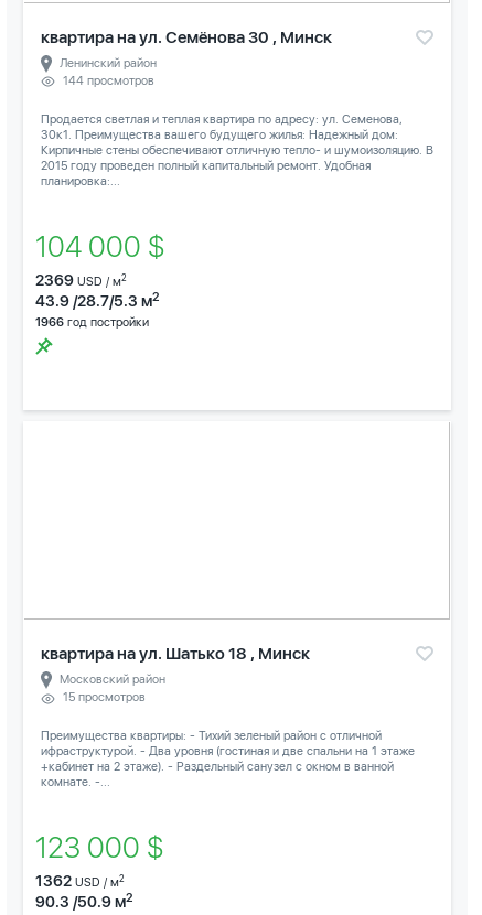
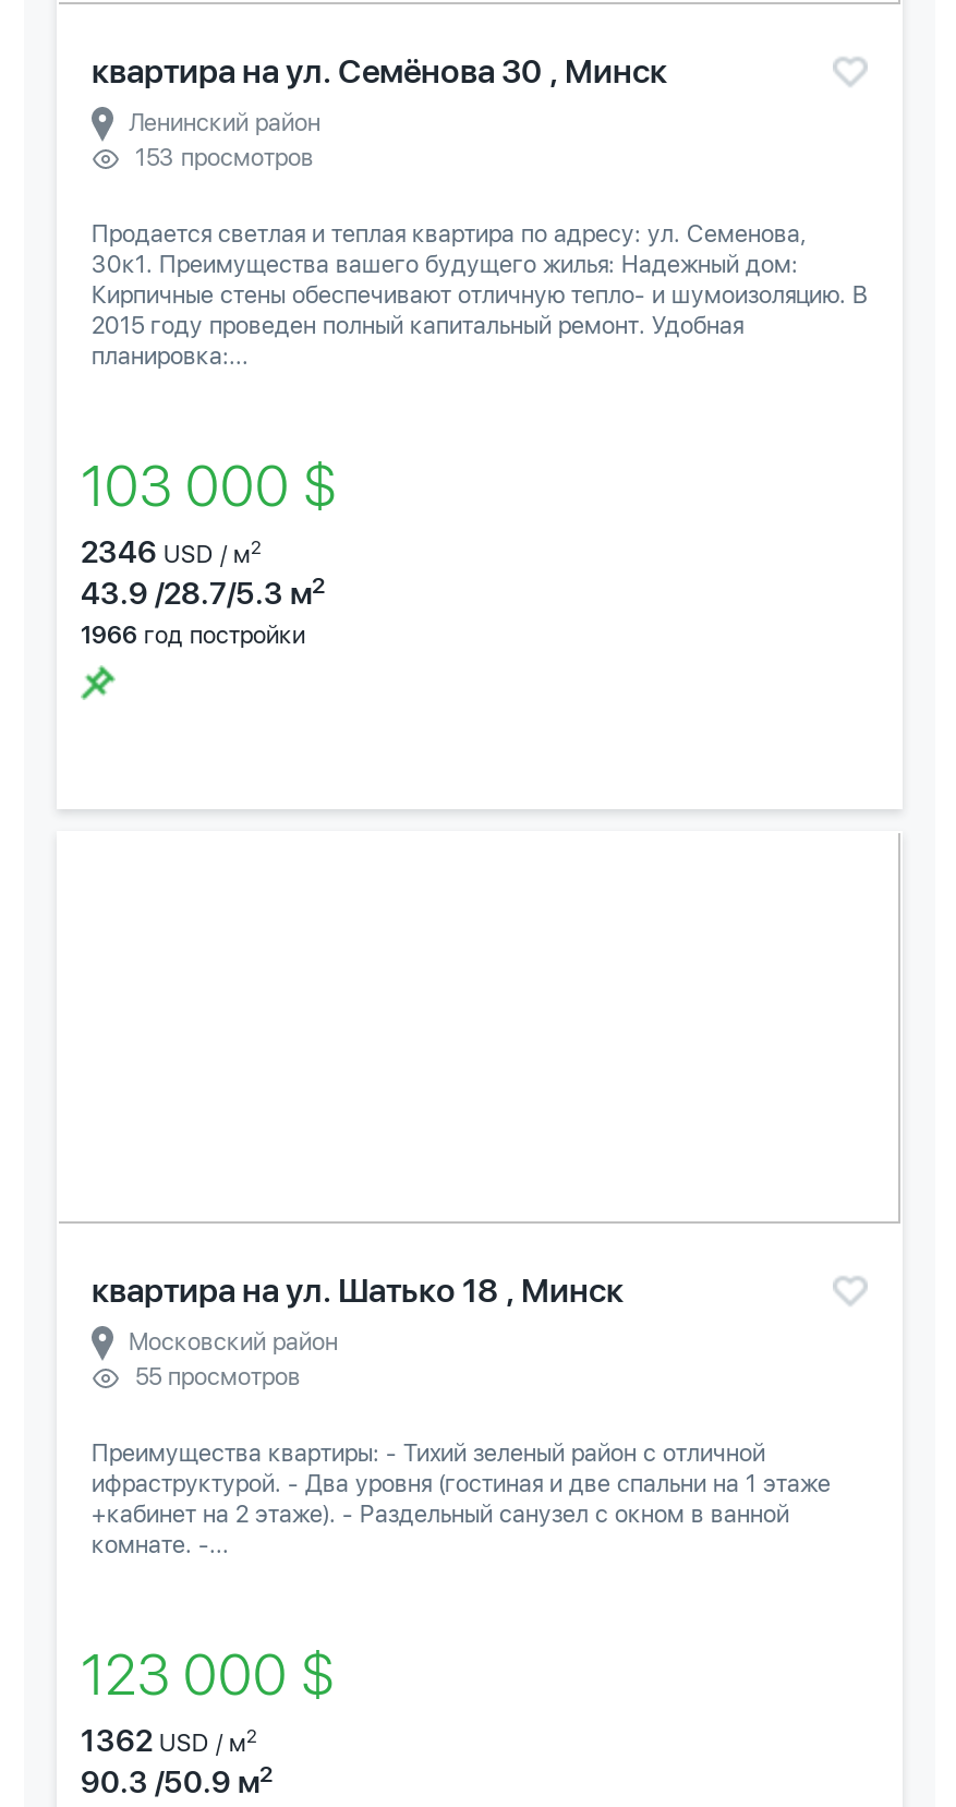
- 144 просмотров
+ 153 просмотров

- 104 000 $
+ 103 000 $

- 2369 USD / м2
+ 2346 USD / м2

- 15 просмотров
+ 55 просмотров
